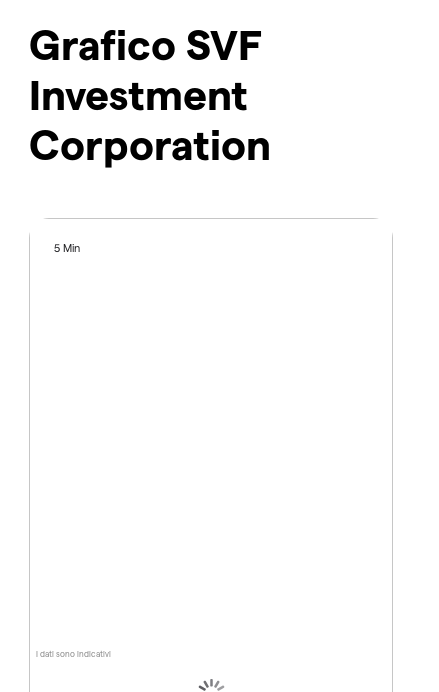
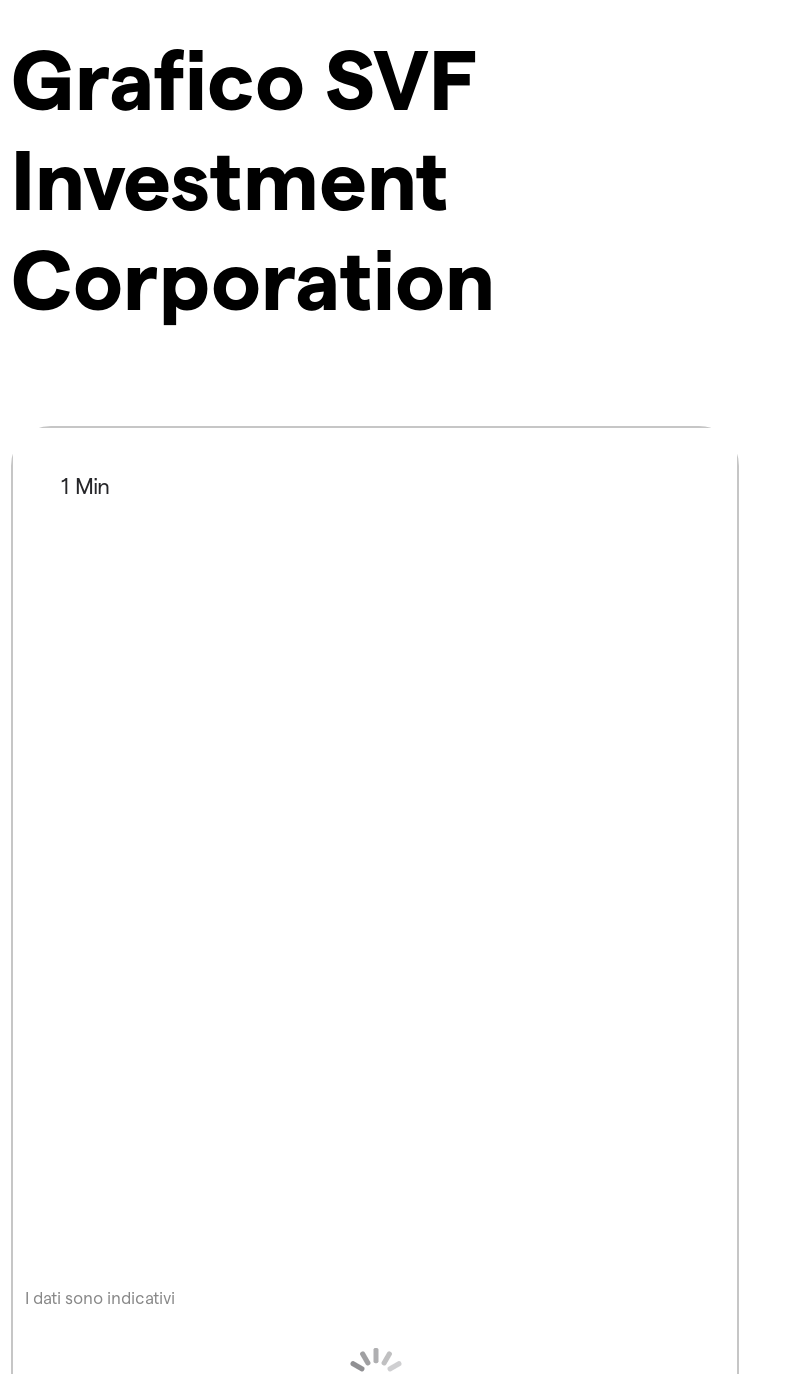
- 5 Min
+ 1 Min
